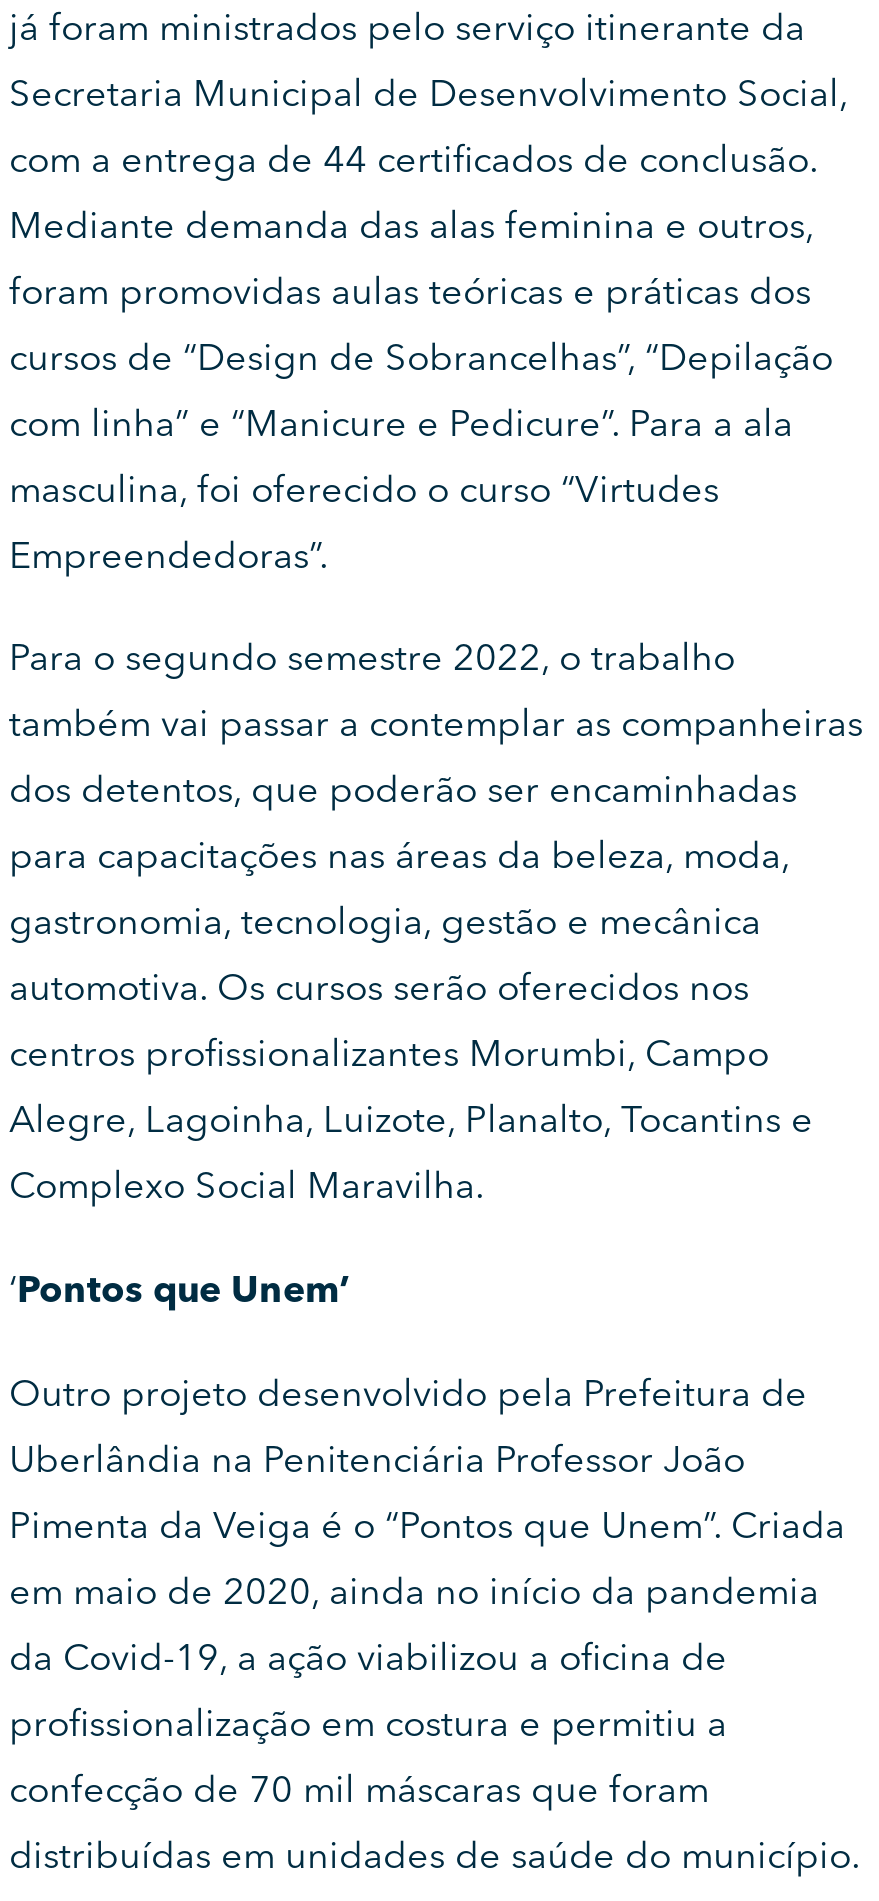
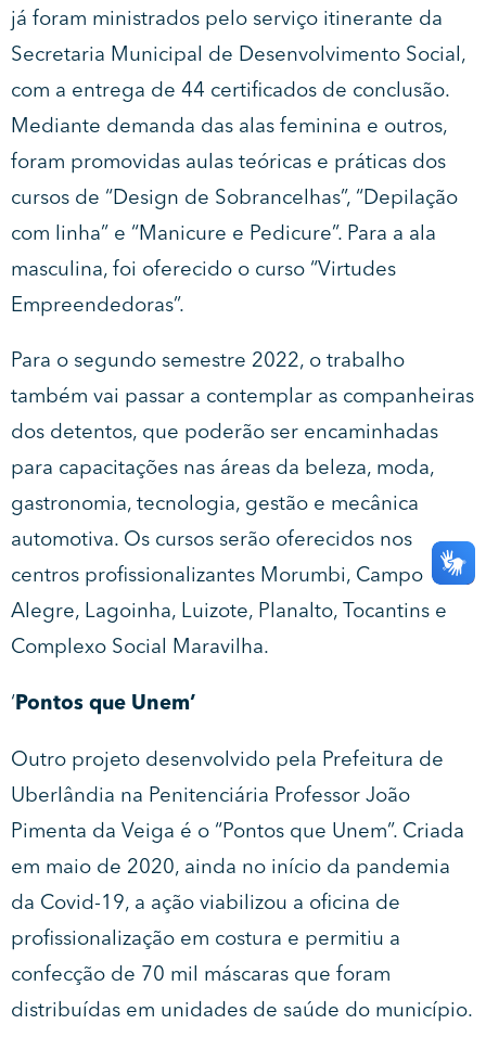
+ [image]
